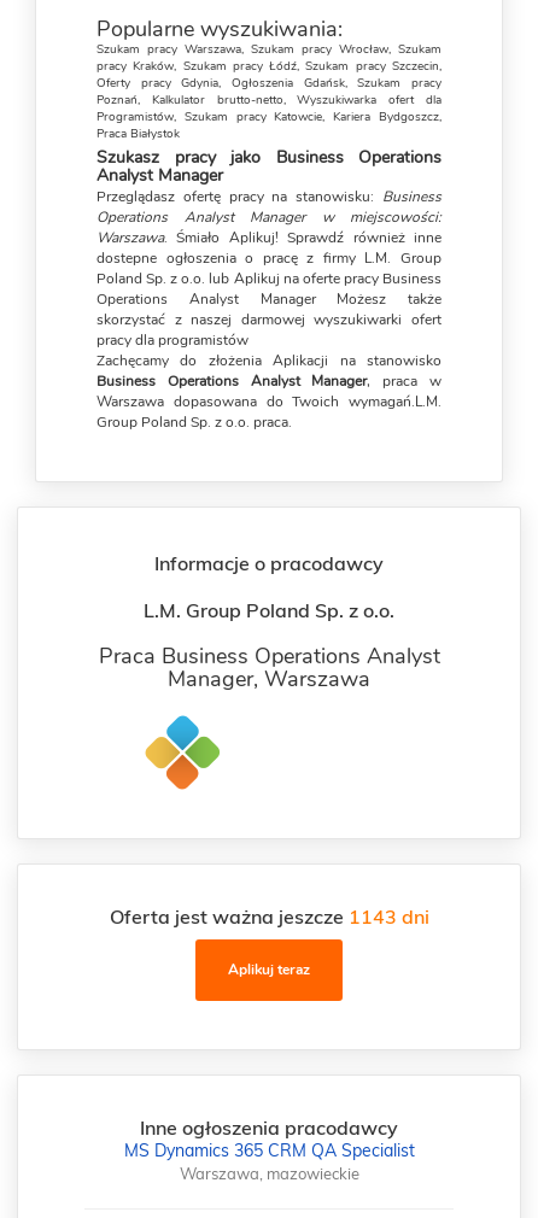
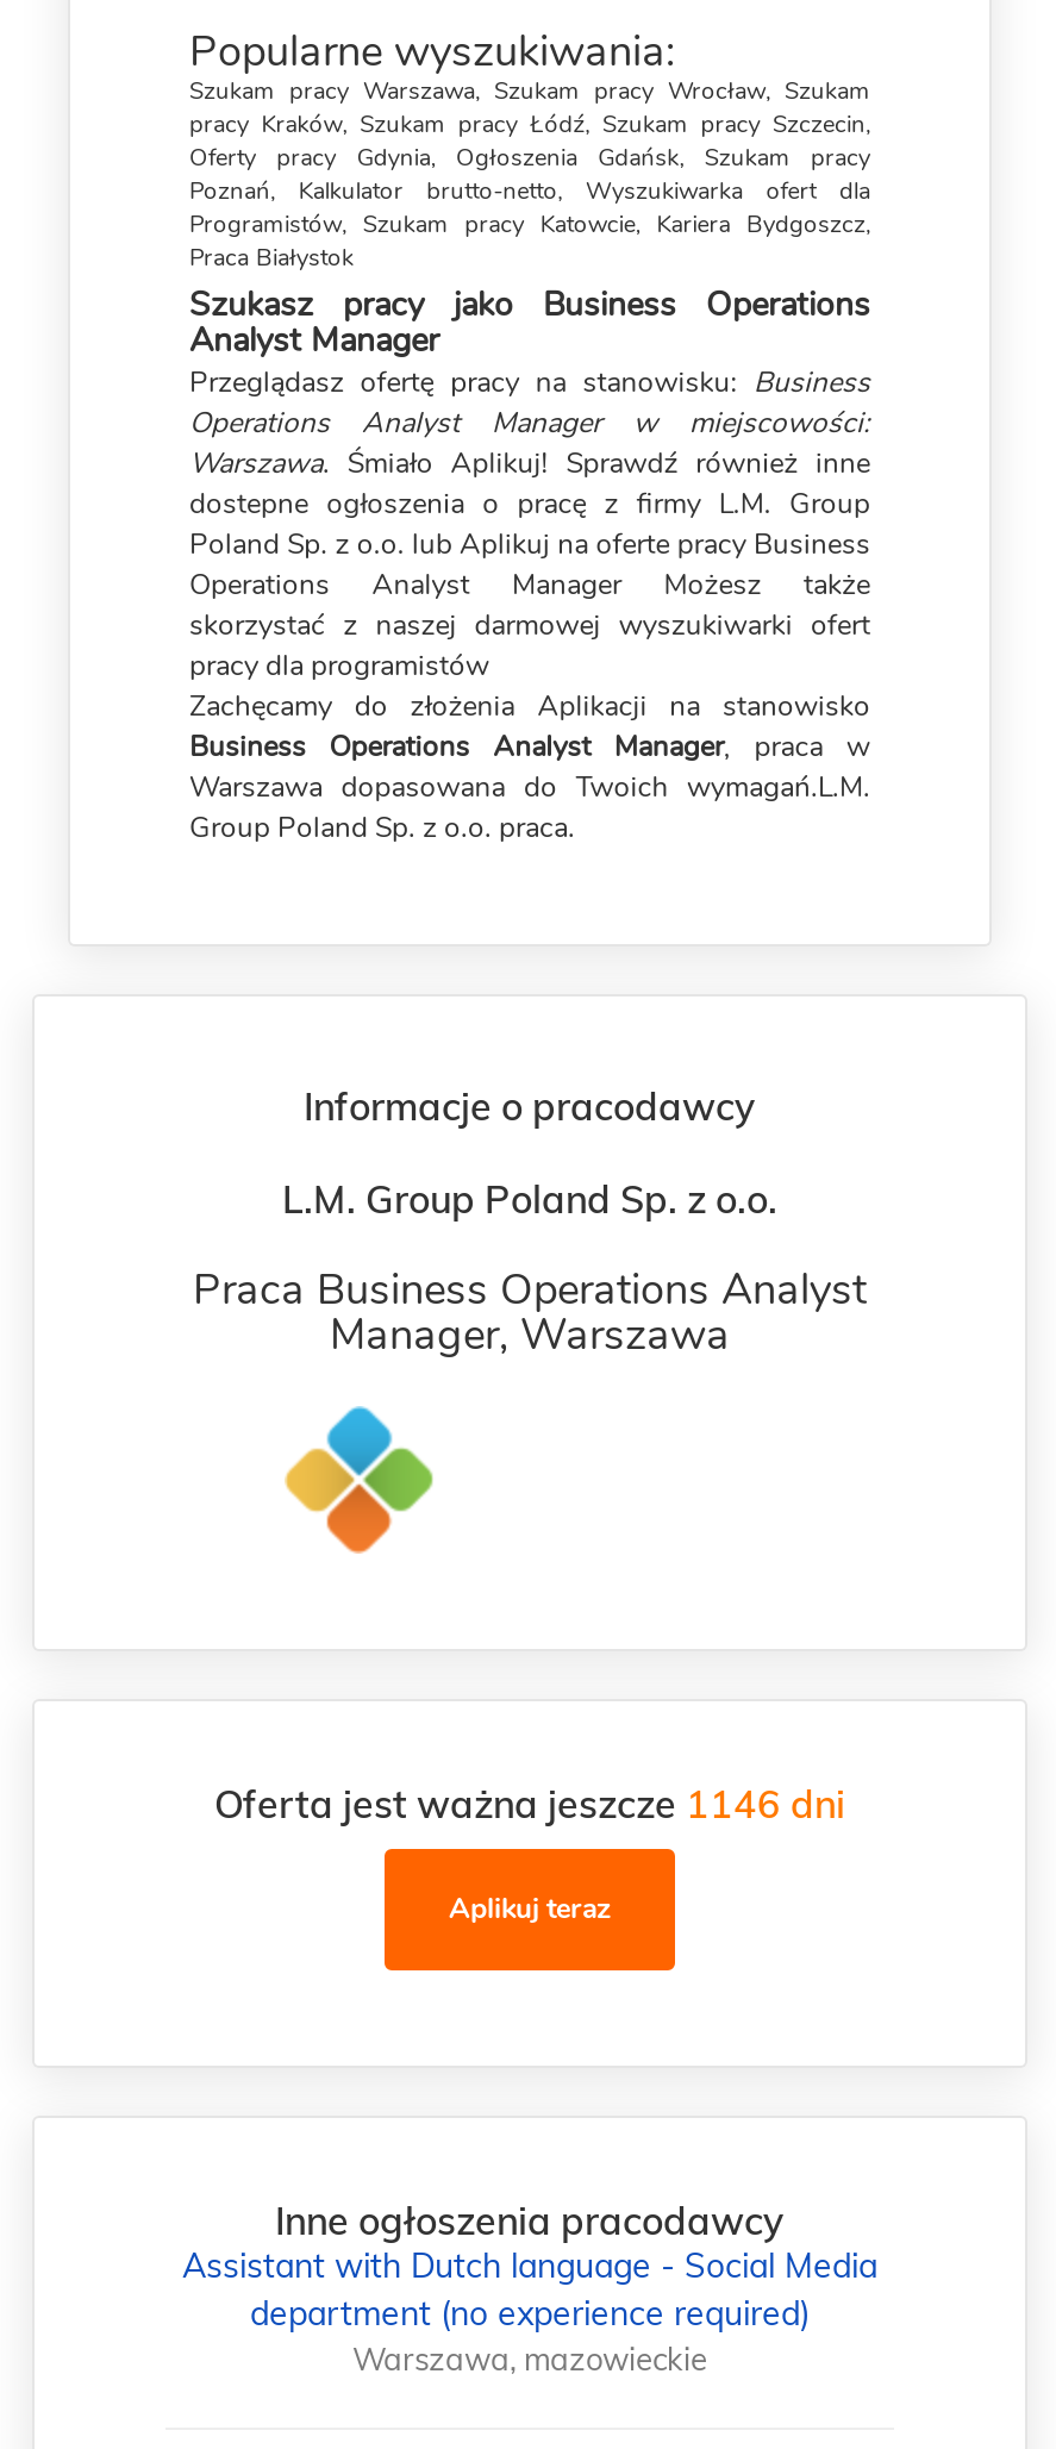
- Oferta jest ważna jeszcze 1143 dni
+ Oferta jest ważna jeszcze 1146 dni

- MS Dynamics 365 CRM QA Specialist
+ Assistant with Dutch language - Social Media
+ department (no experience required)
